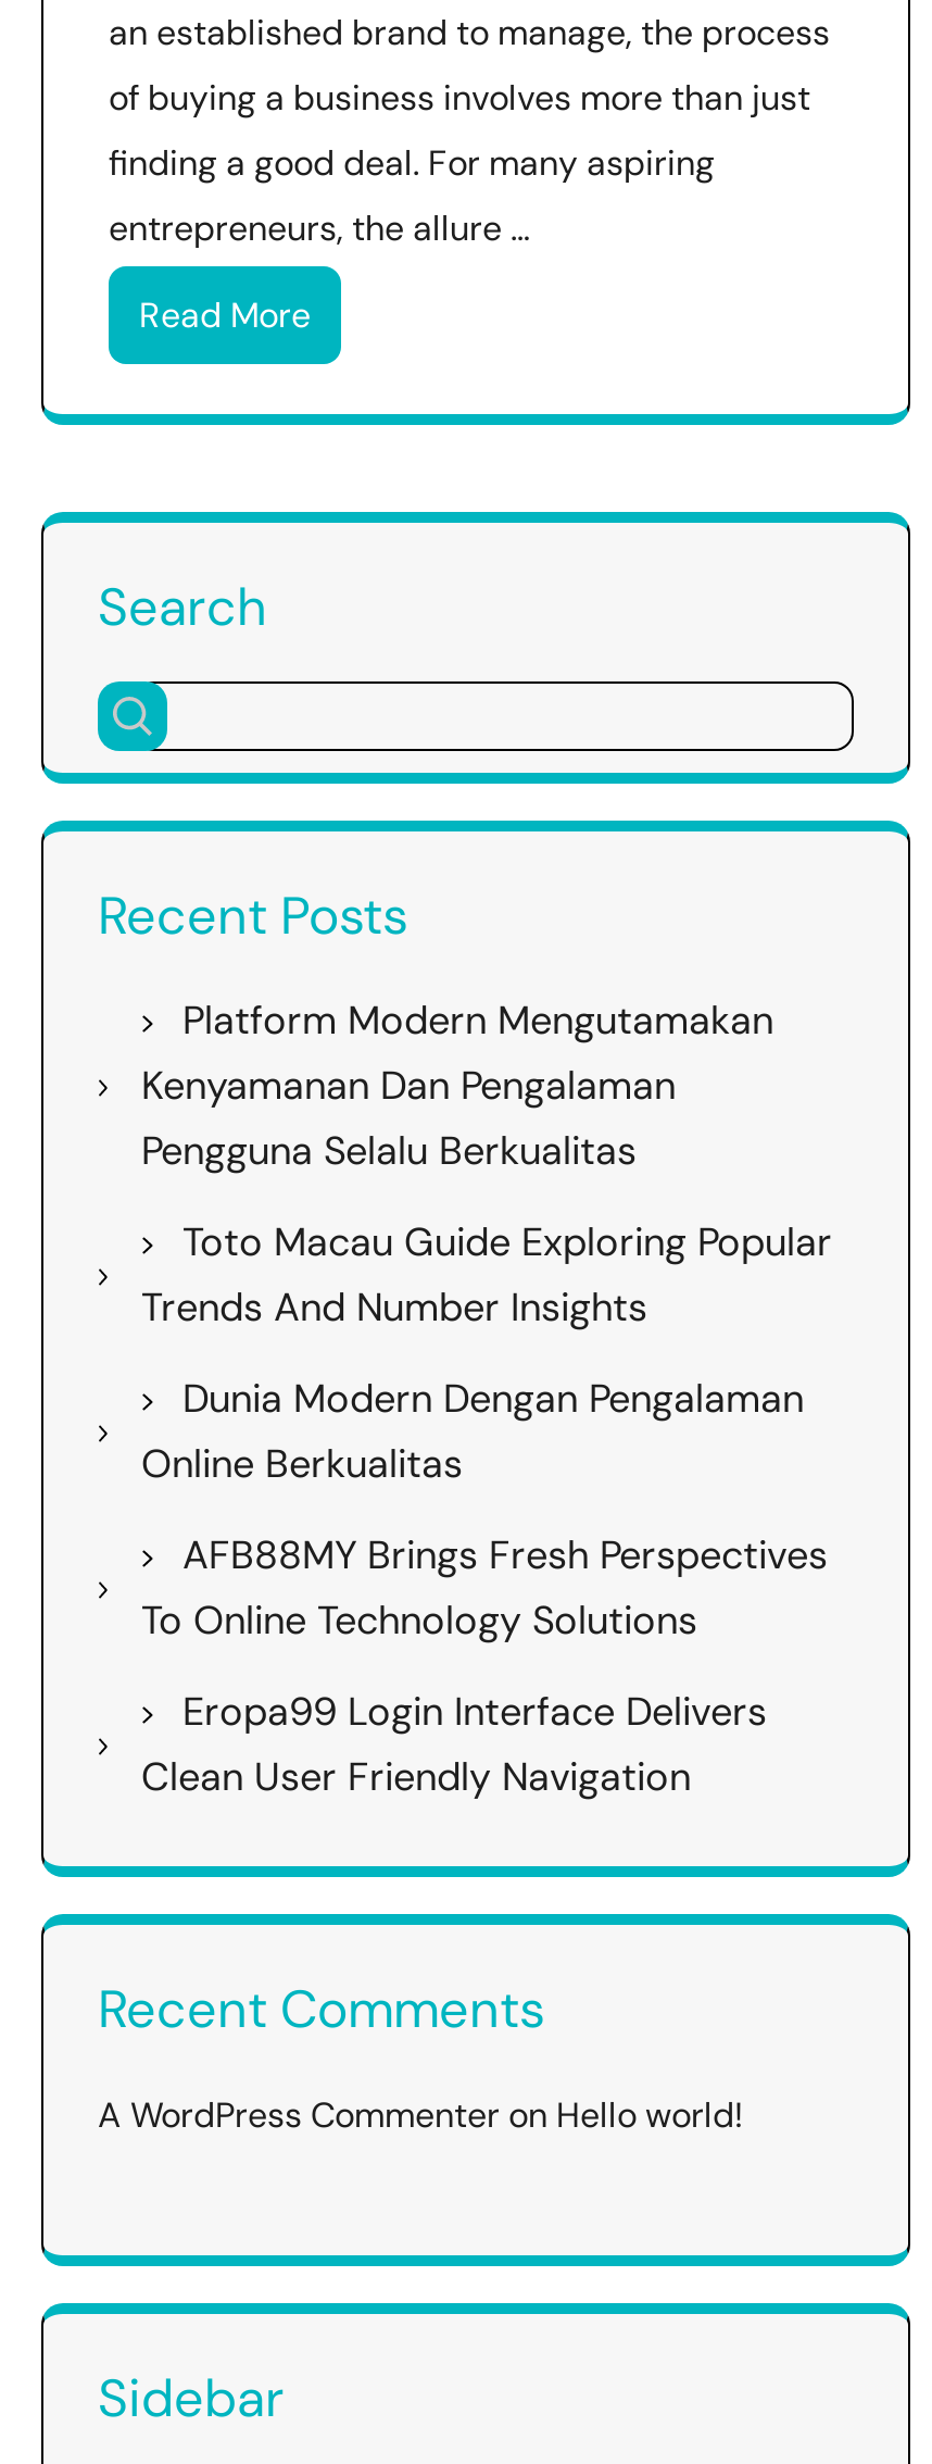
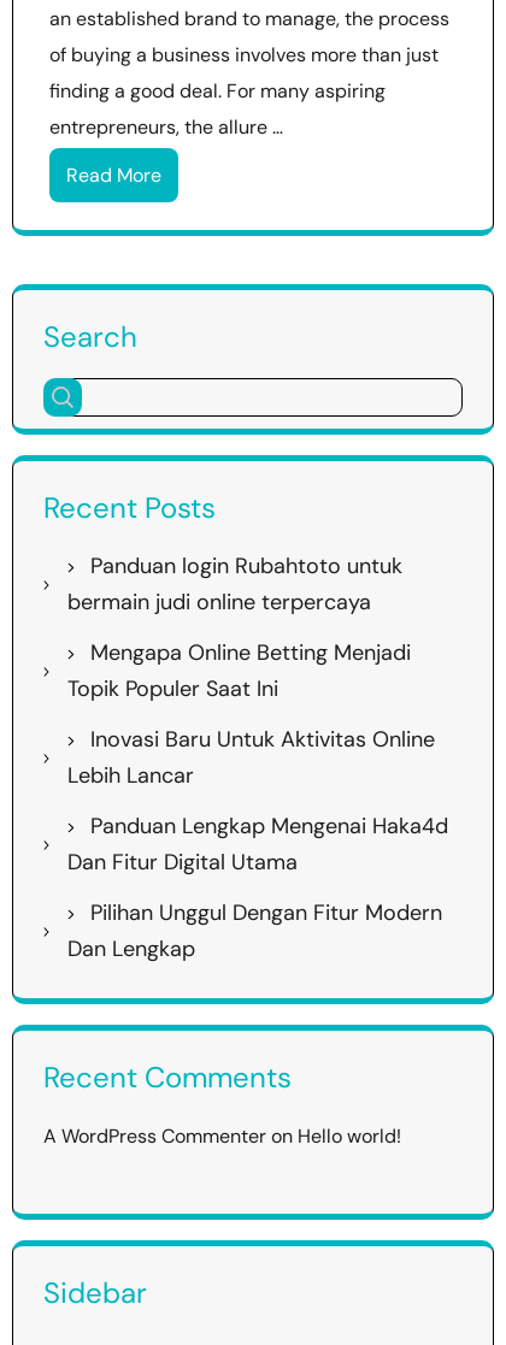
- Platform Modern Mengutamakan
- Kenyamanan Dan Pengalaman
- Pengguna Selalu Berkualitas
+ Panduan login Rubahtoto untuk
+ bermain judi online terpercaya

- Toto Macau Guide Exploring Popular
- Trends And Number Insights
+ Mengapa Online Betting Menjadi
+ Topik Populer Saat Ini

- Dunia Modern Dengan Pengalaman
- Online Berkualitas
+ Inovasi Baru Untuk Aktivitas Online
+ Lebih Lancar

- AFB88MY Brings Fresh Perspectives
- To Online Technology Solutions
+ Panduan Lengkap Mengenai Haka4d
+ Dan Fitur Digital Utama

- Eropa99 Login Interface Delivers
- Clean User Friendly Navigation
+ Pilihan Unggul Dengan Fitur Modern
+ Dan Lengkap
